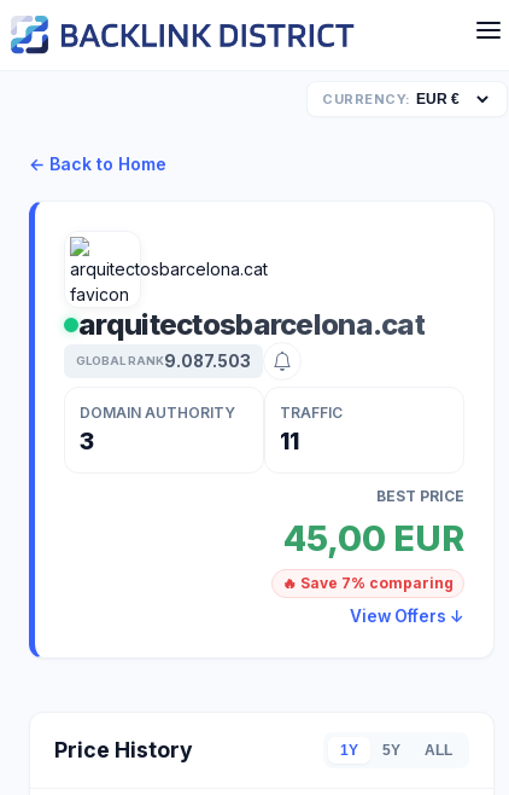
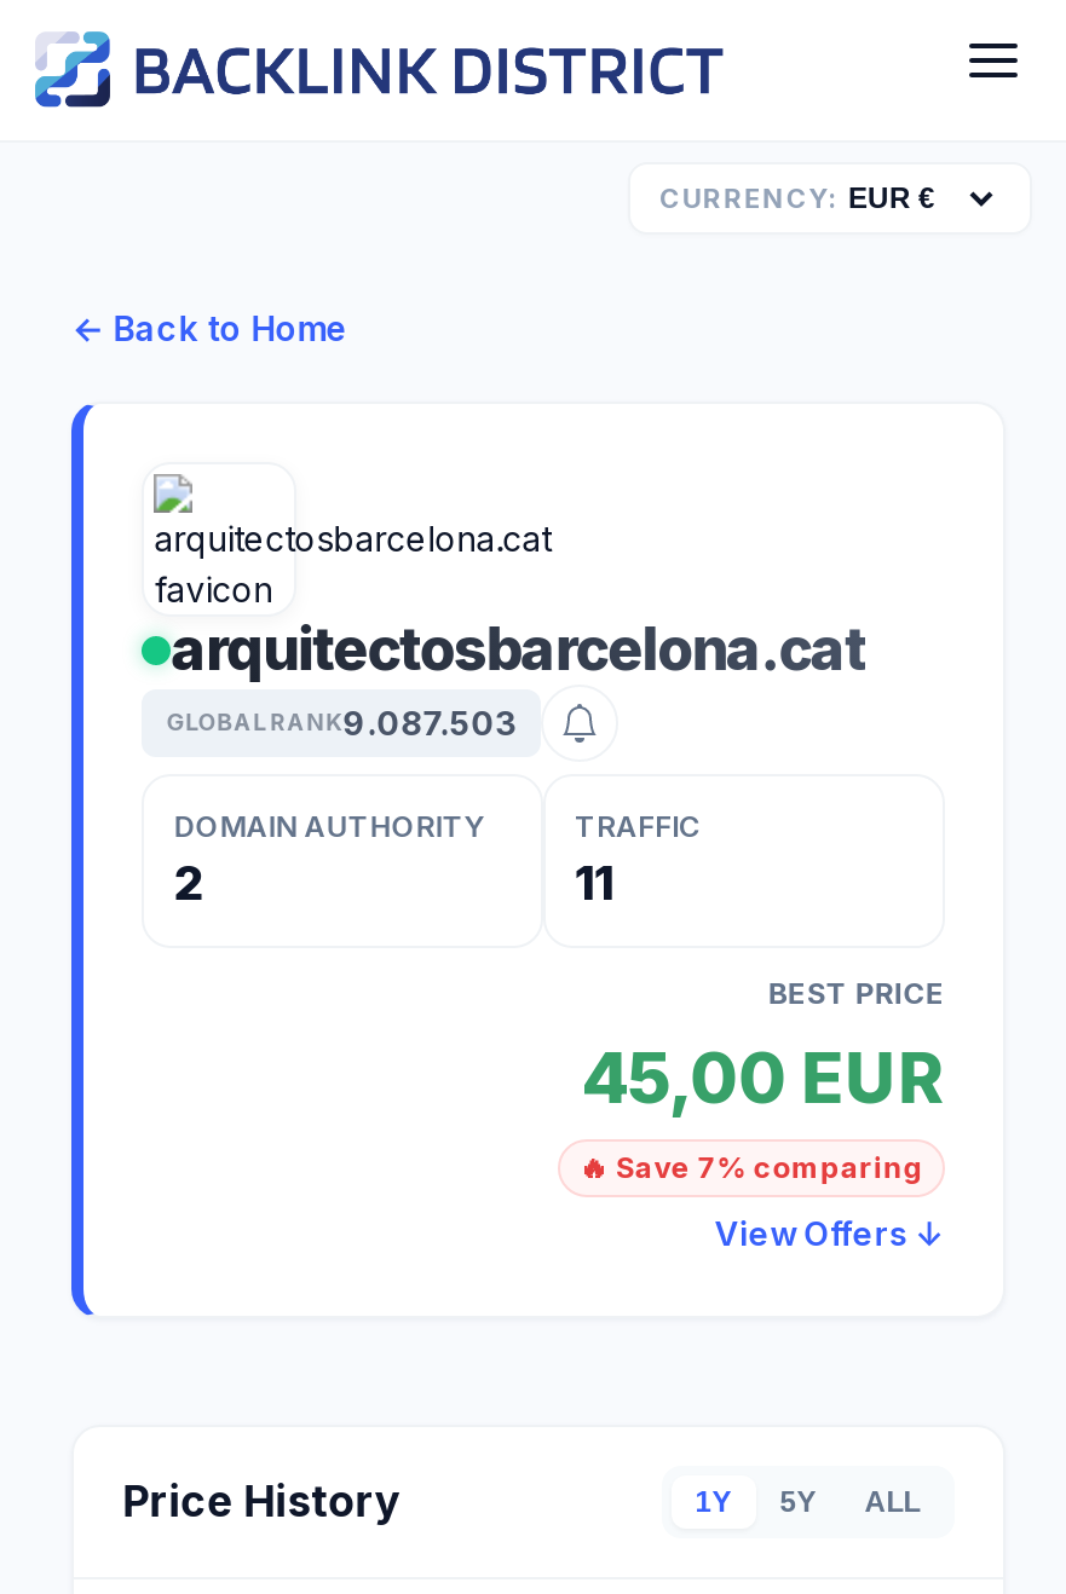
- 3
+ 2
